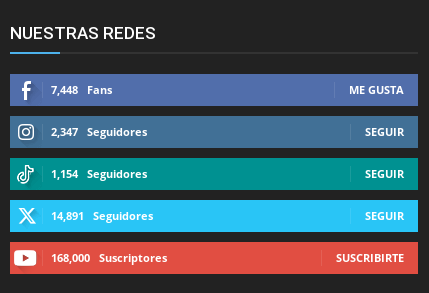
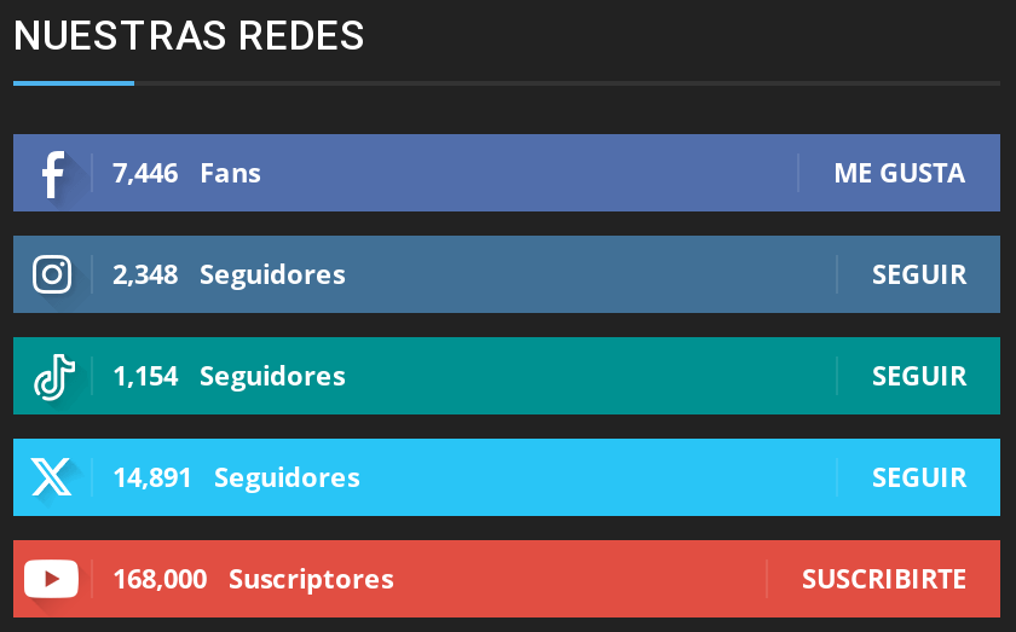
- 7,448 Fans
+ 7,446 Fans

- 2,347 Seguidores
+ 2,348 Seguidores
